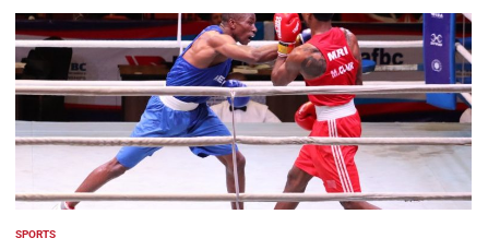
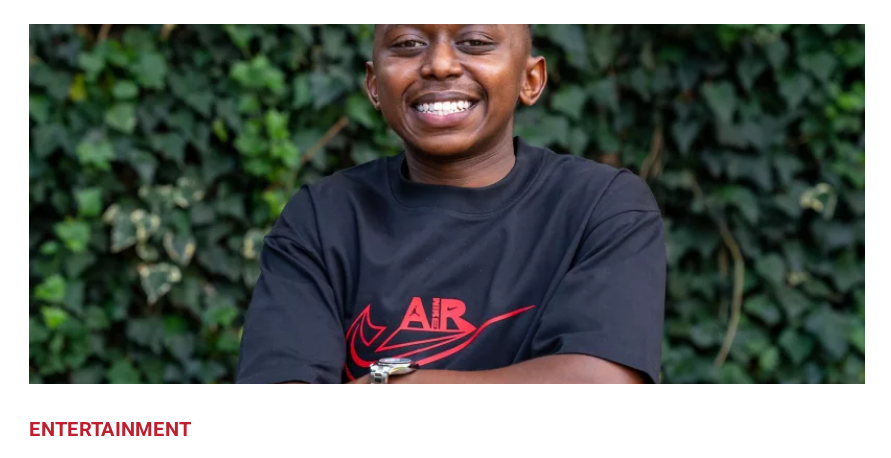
- [image]
- SPORTS
+ [image]
+ ENTERTAINMENT
